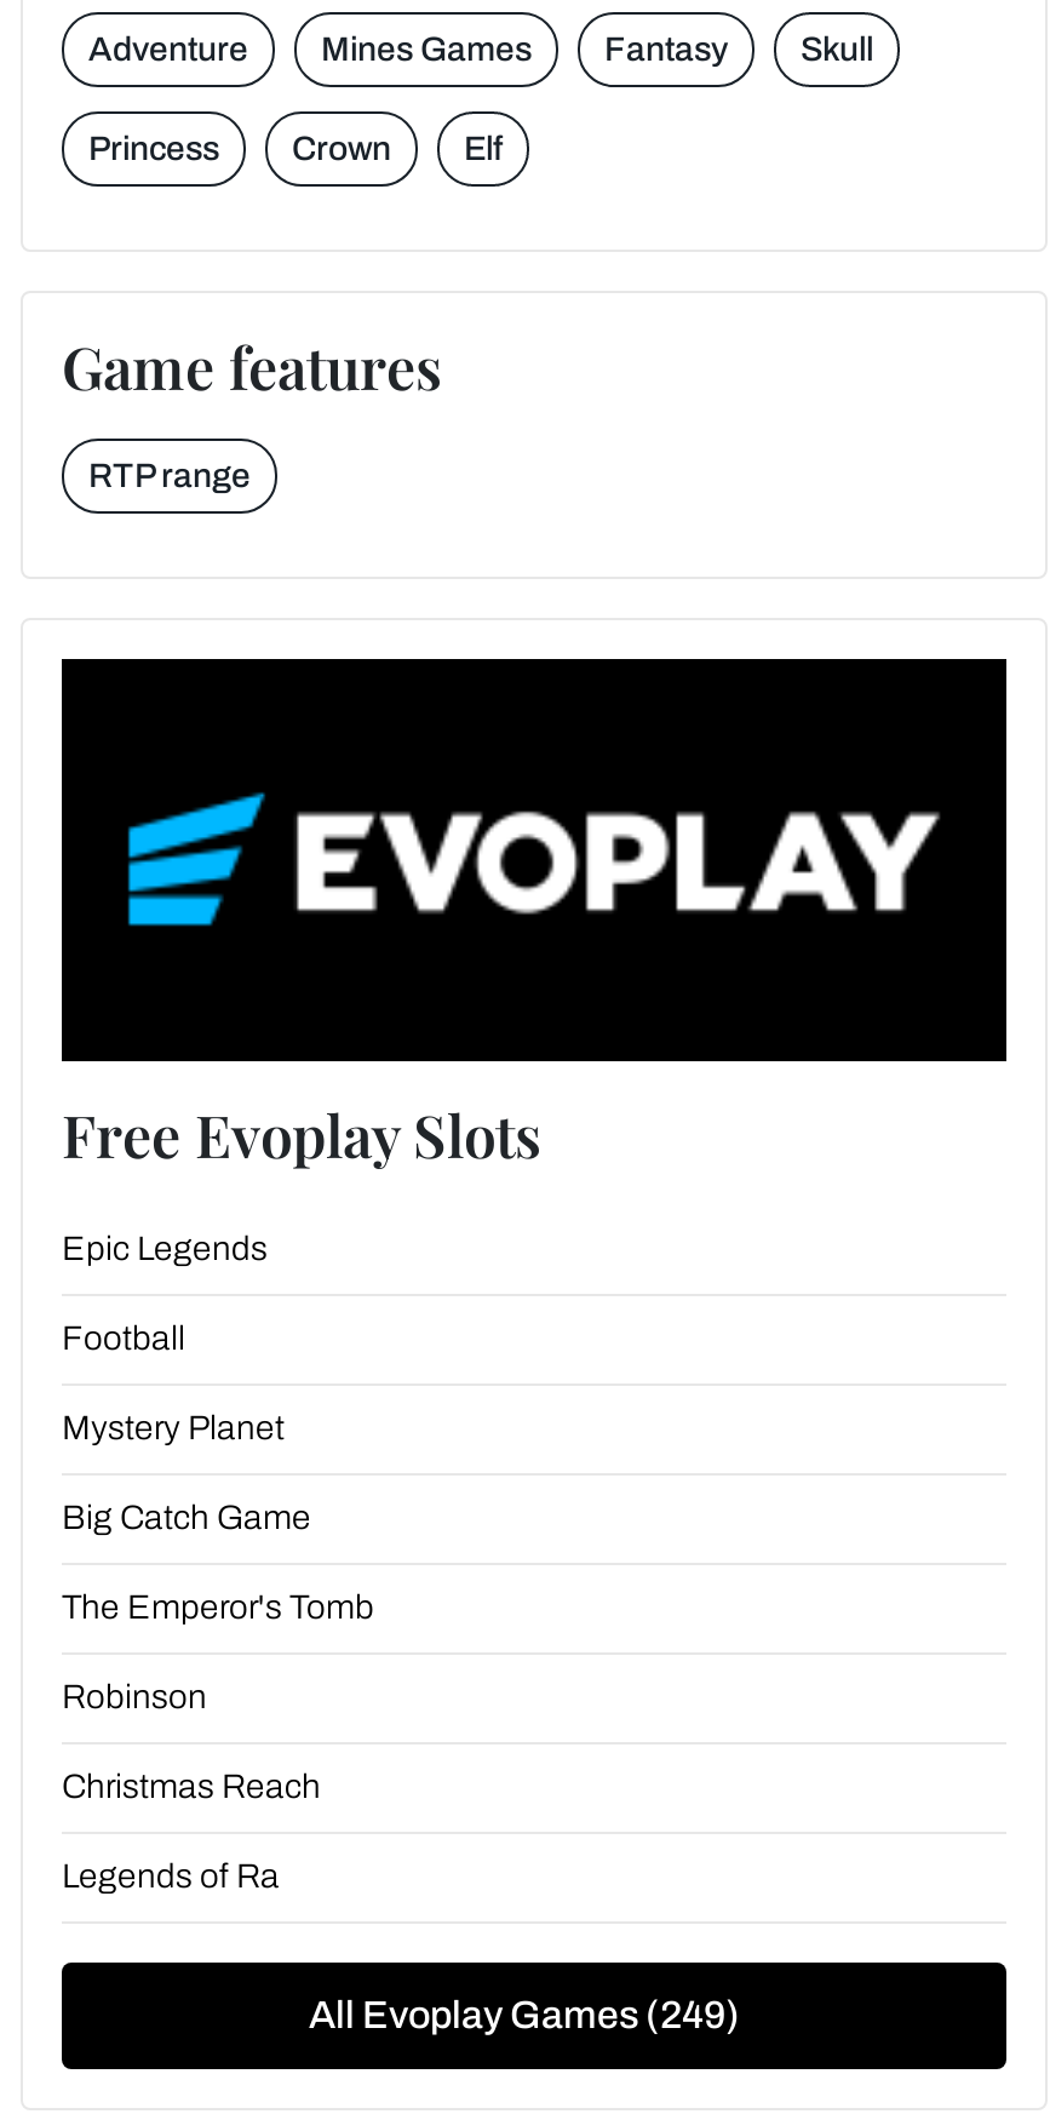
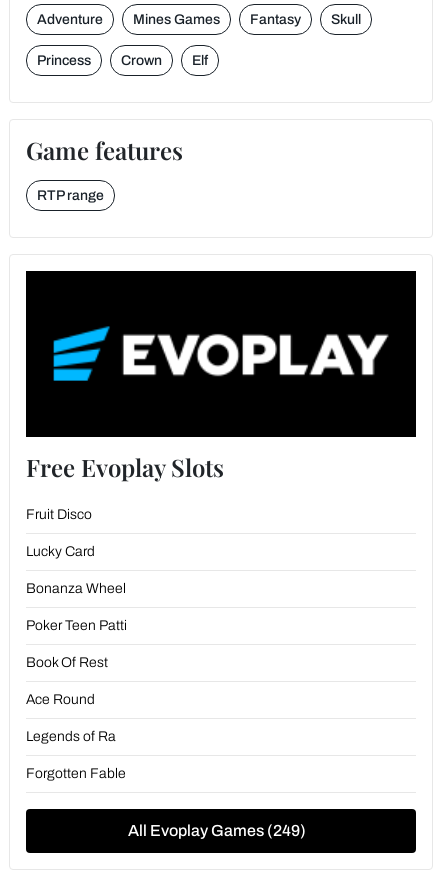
- Epic Legends
- Football
- Mystery Planet
- Big Catch Game
- The Emperor's Tomb
- Robinson
- Christmas Reach
+ Fruit Disco
+ Lucky Card
+ Bonanza Wheel
+ Poker Teen Patti
+ Book Of Rest
+ Ace Round

moved up: Legends of Ra

+ Forgotten Fable
